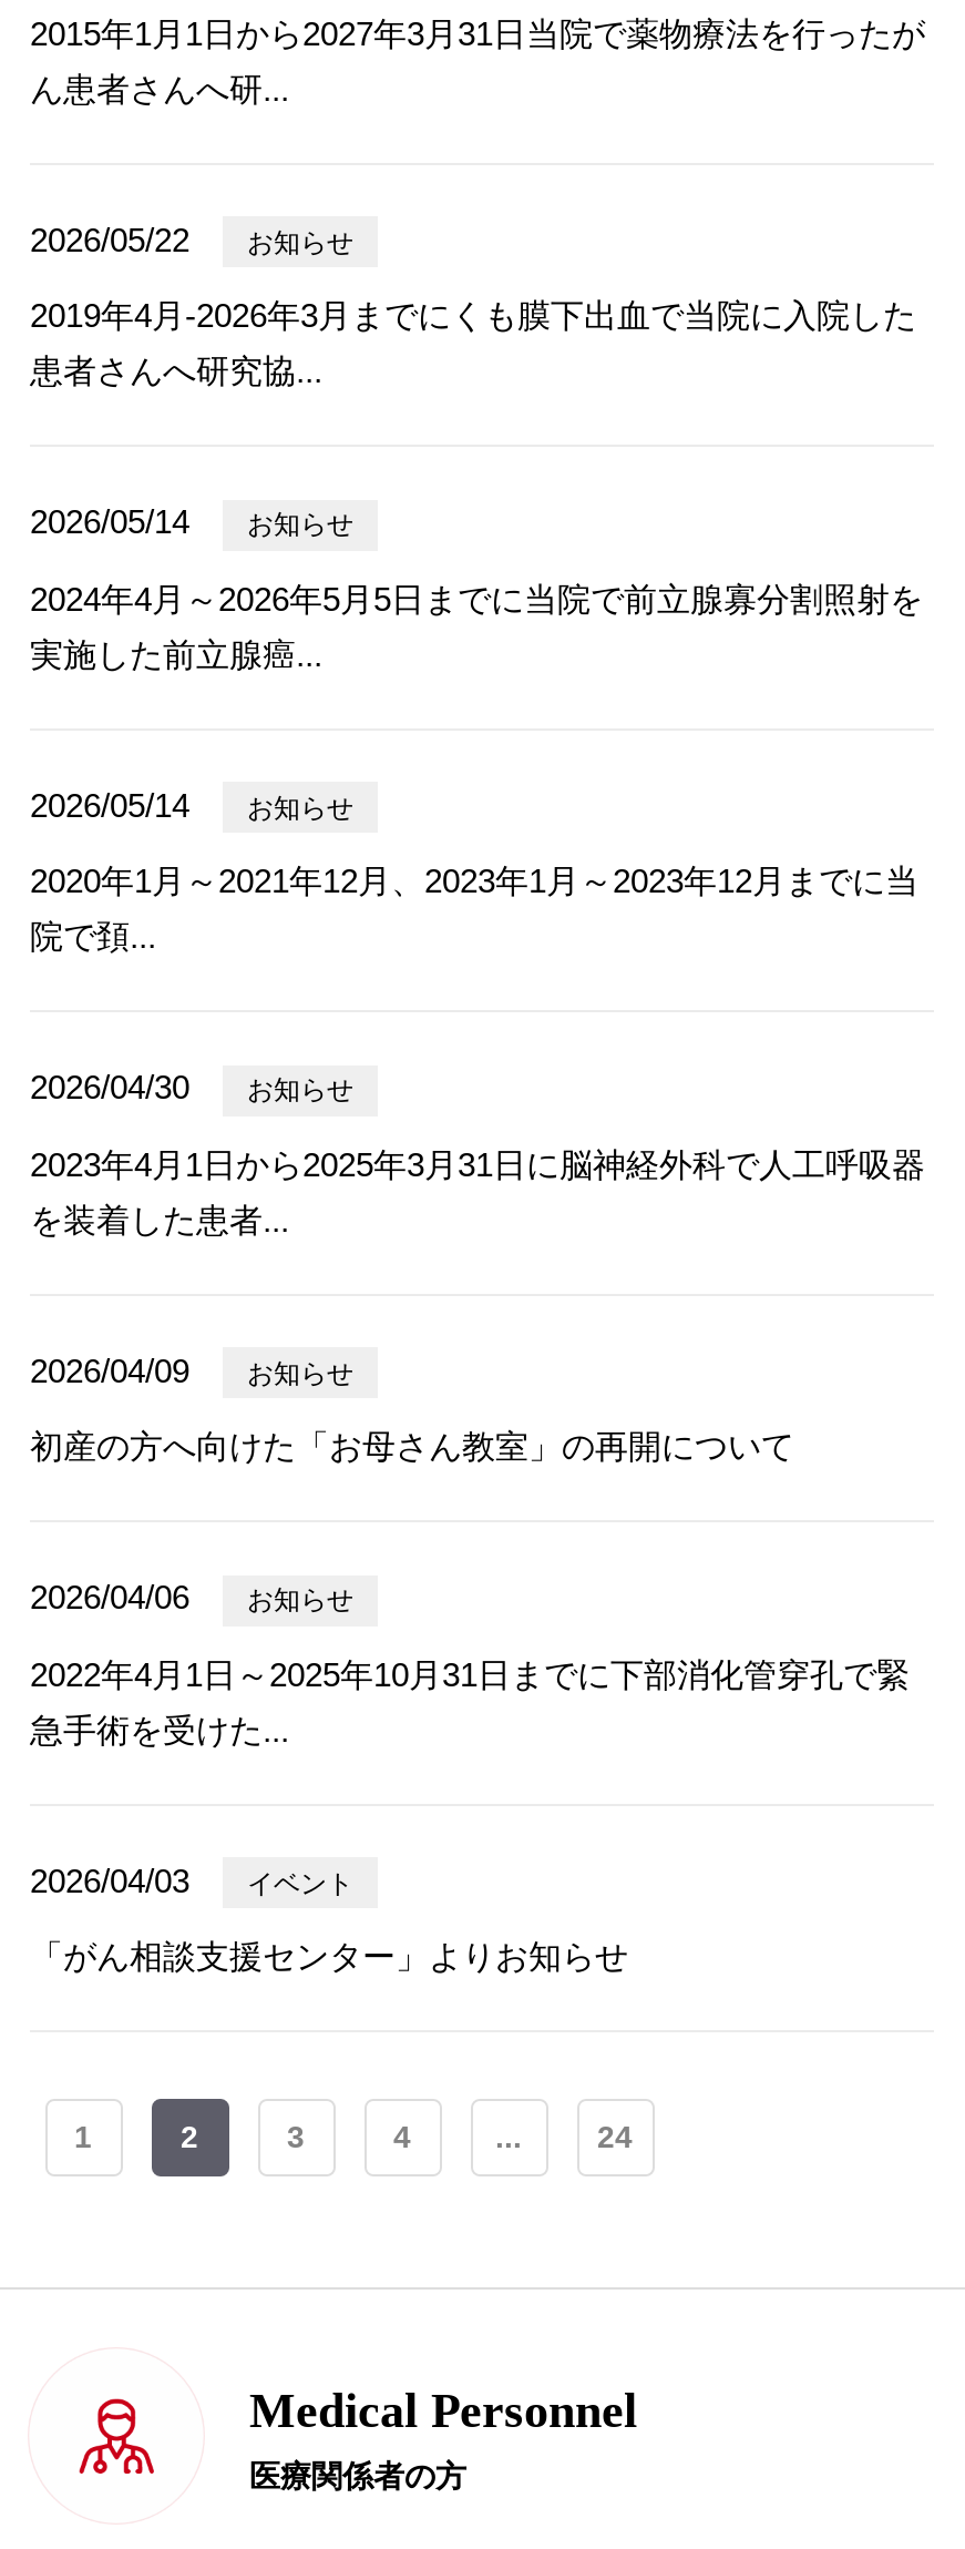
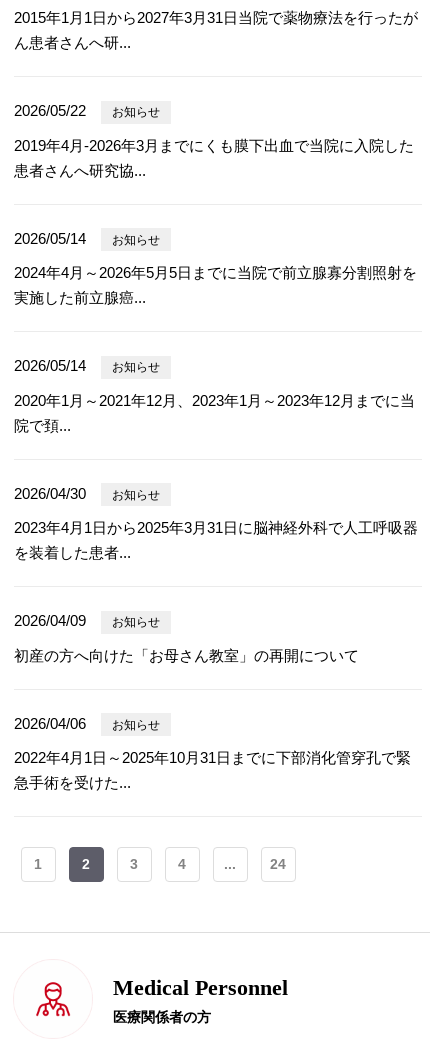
- 2026/04/03
- イベント
- 「がん相談支援センター」よりお知らせ
